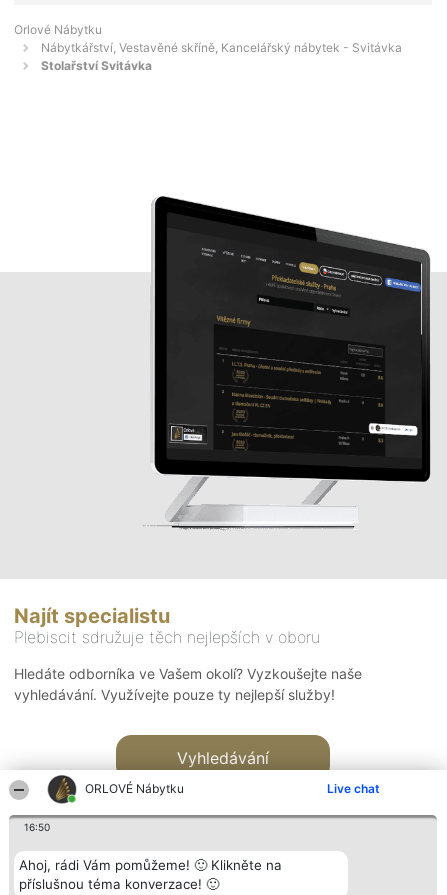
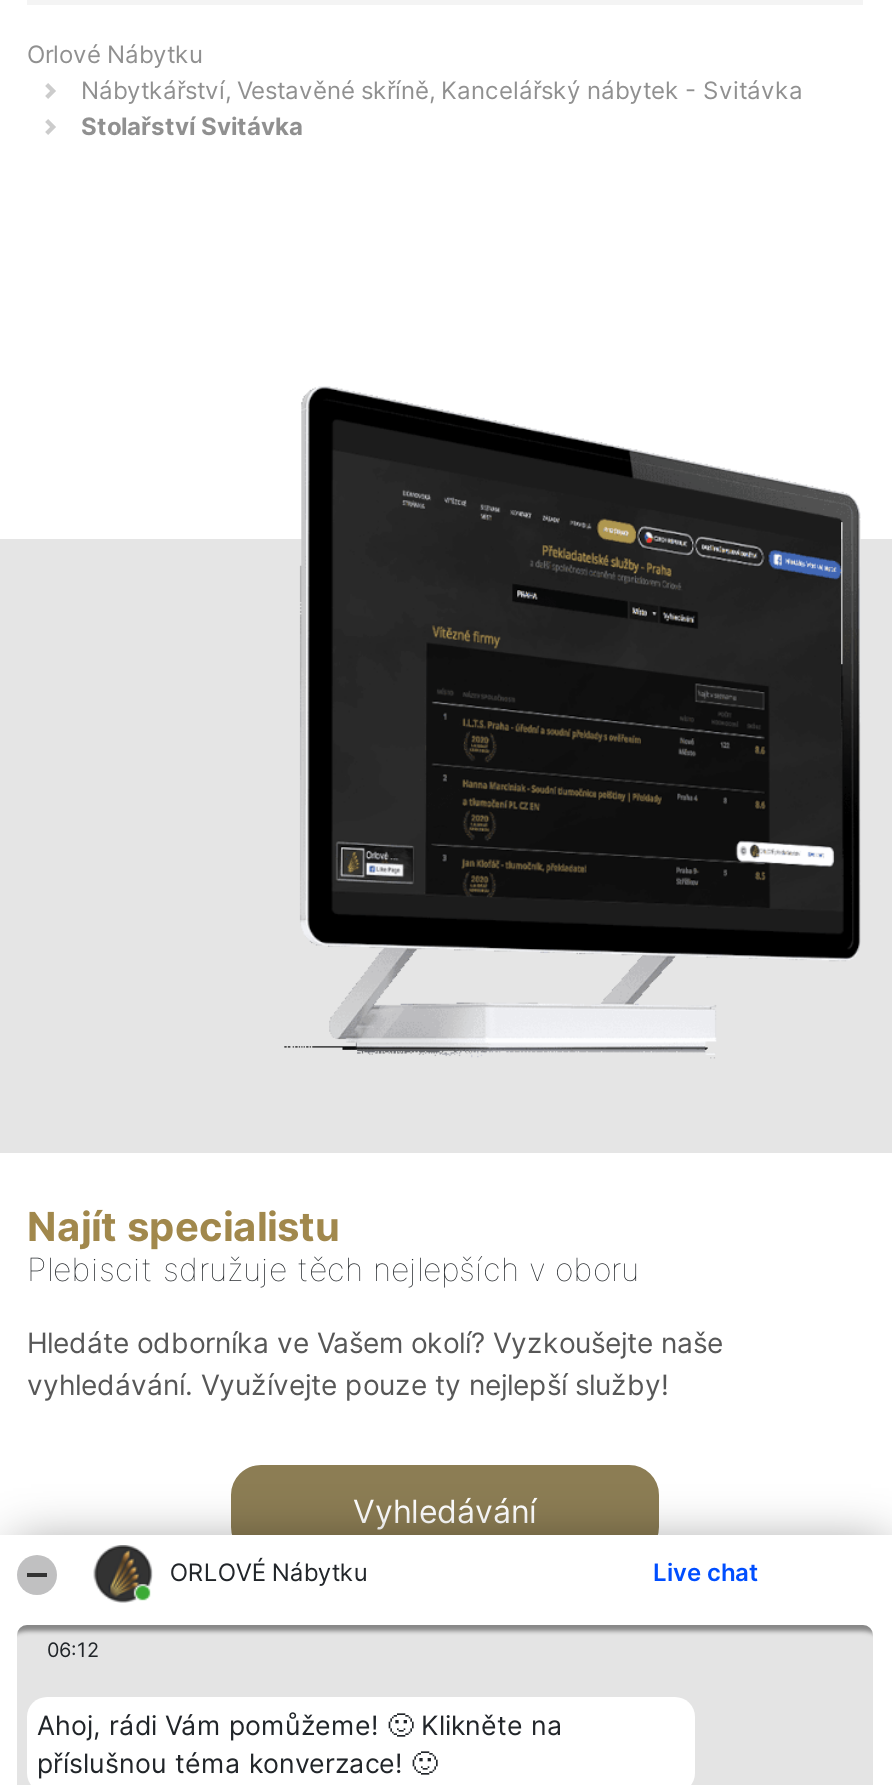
- 16:50
+ 06:12
